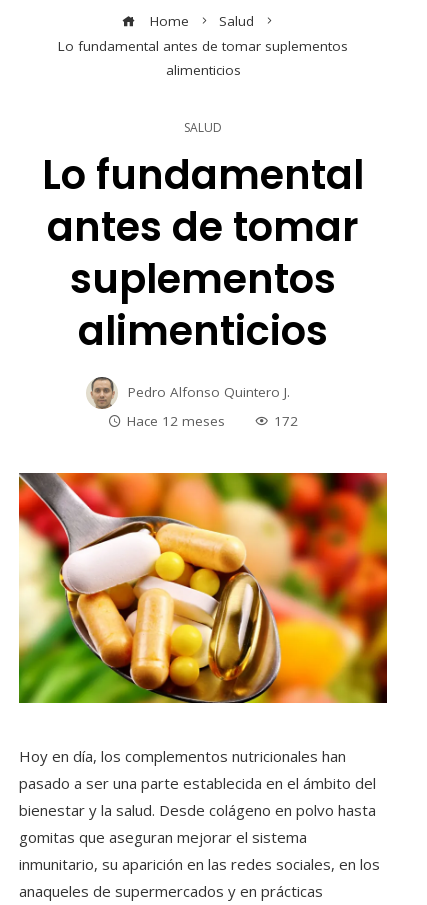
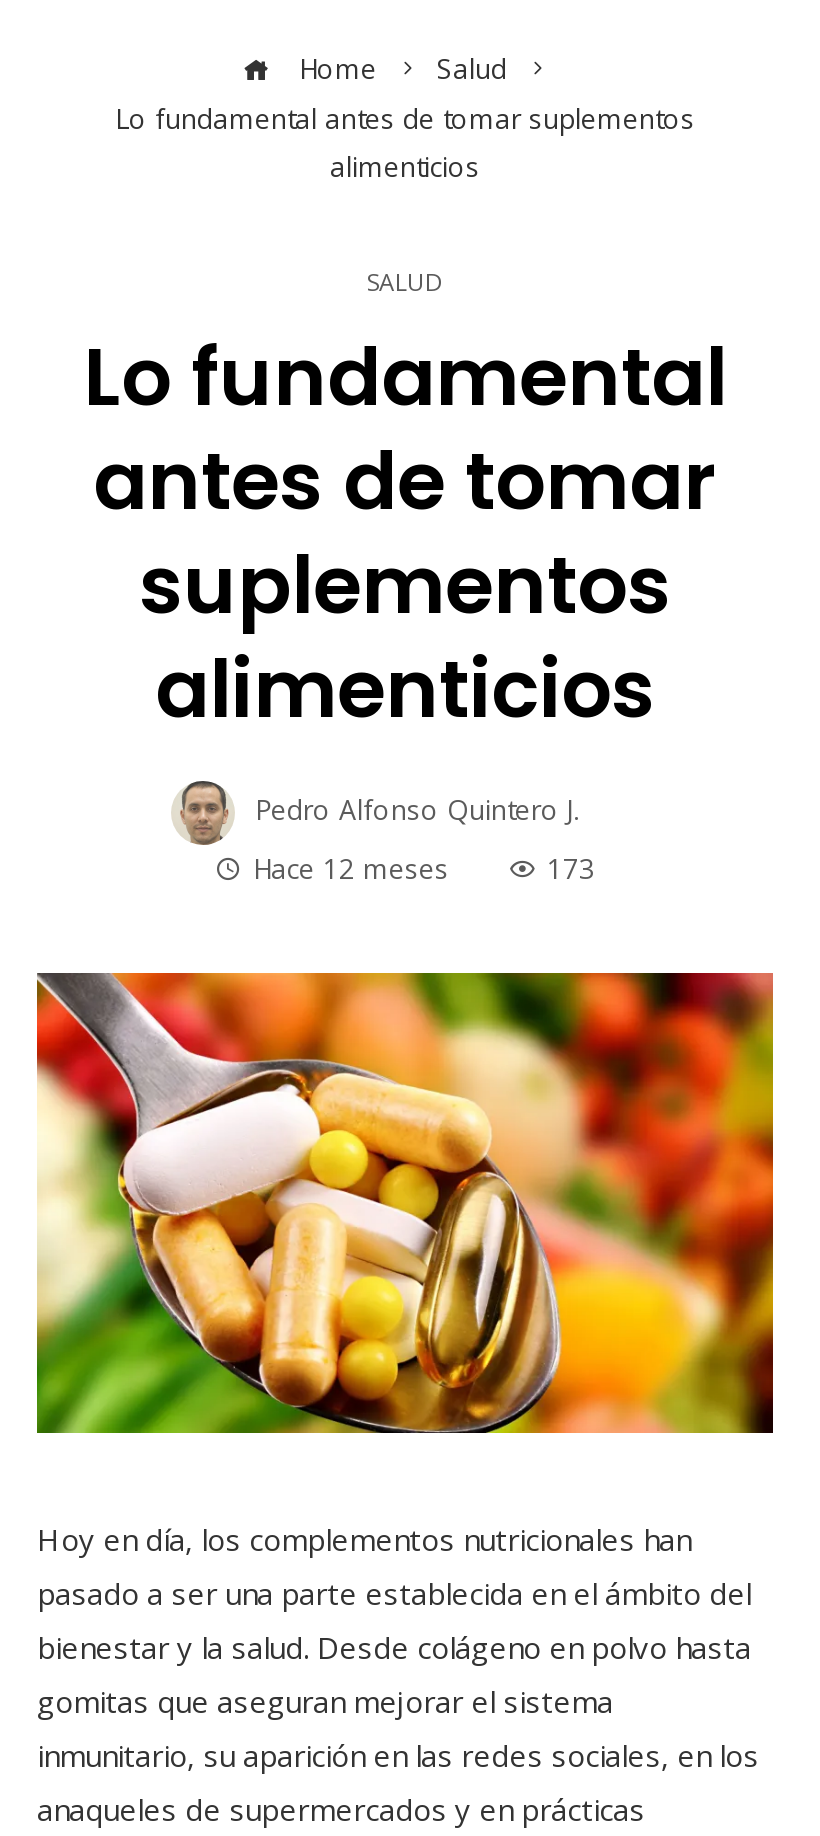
- 172
+ 173
